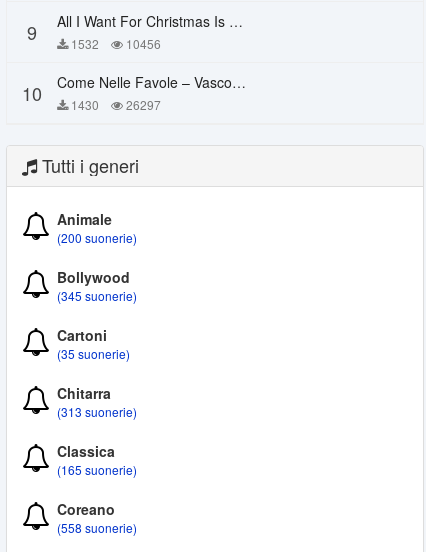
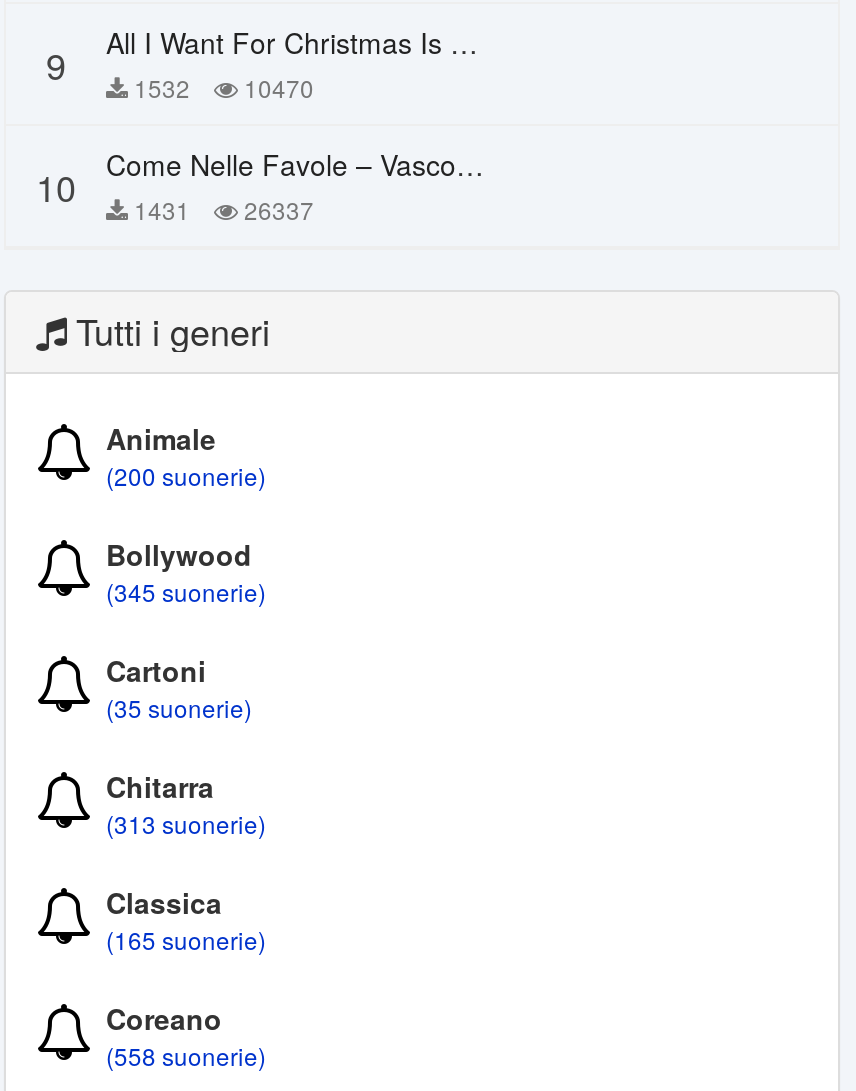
- 9 1532 10456
+ 9 1532 10470

- 1430
+ 1431

- 26297
+ 26337
